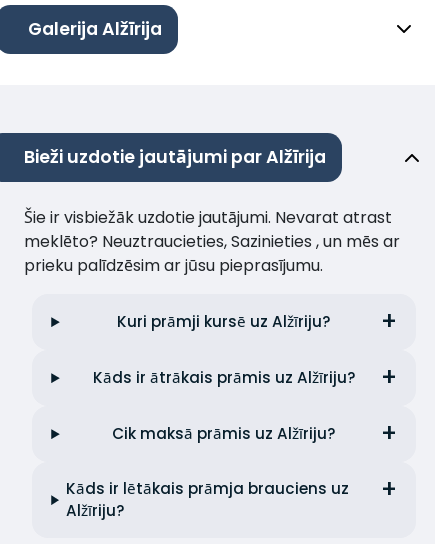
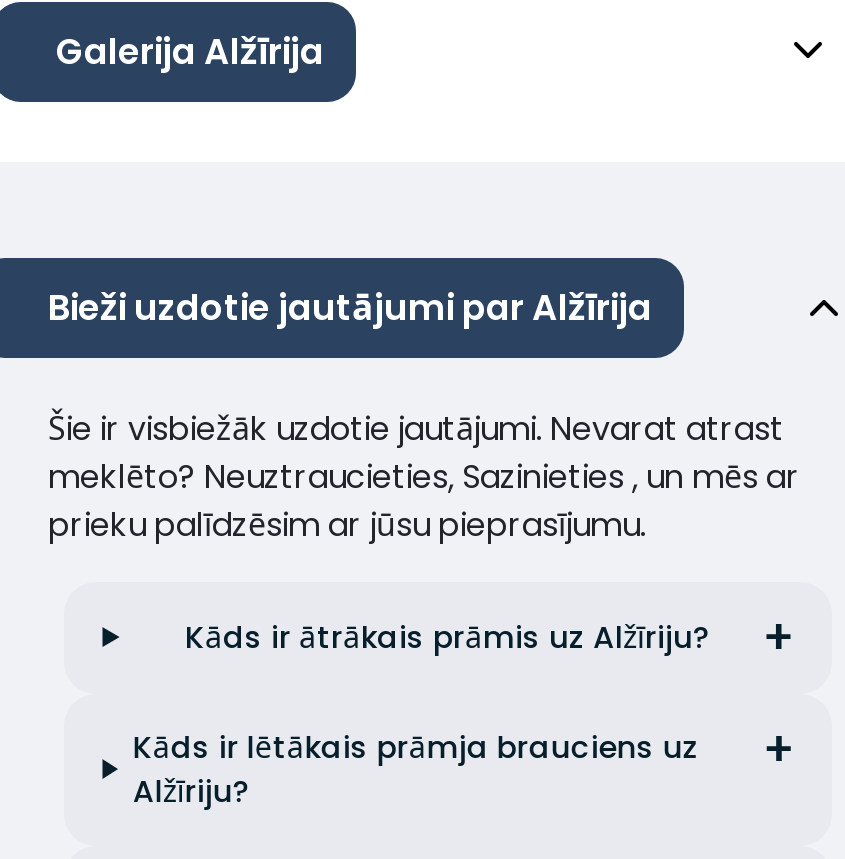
- Kuri prāmji kursē uz Alžīriju?

- Cik maksā prāmis uz Alžīriju?
